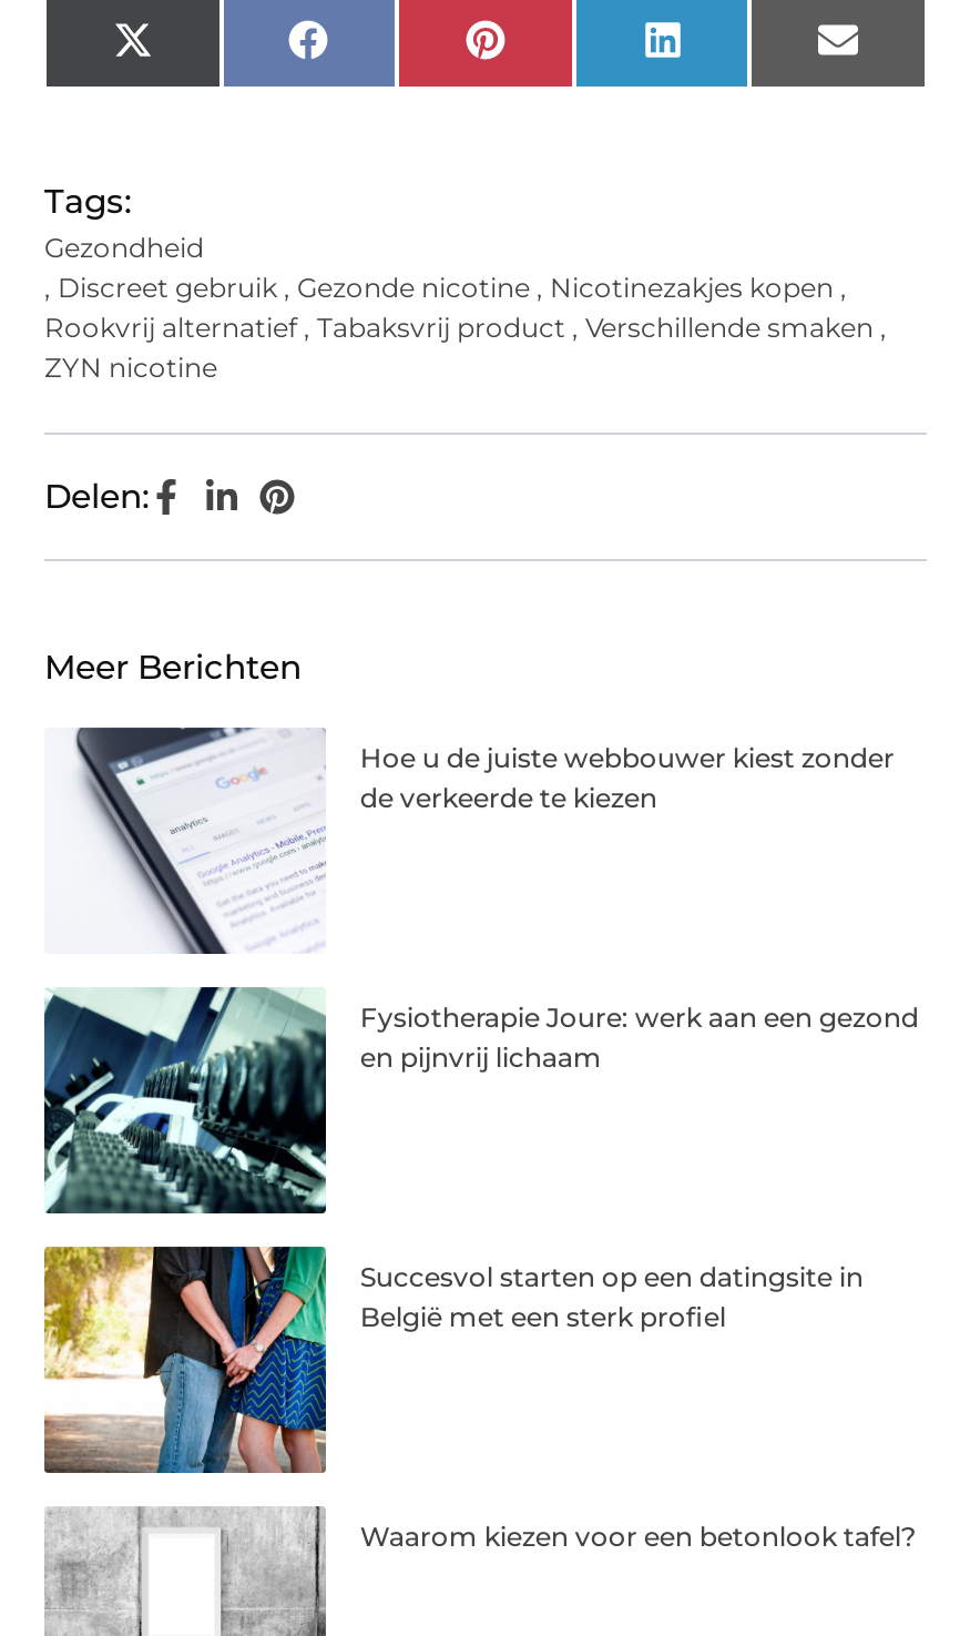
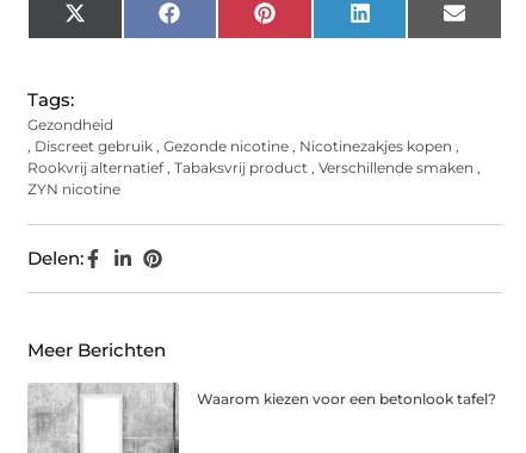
- [image]
- Hoe u de juiste webbouwer kiest zonder
- de verkeerde te kiezen

- [image]
- Fysiotherapie Joure: werk aan een gezond
- en pijnvrij lichaam

- [image]
- Succesvol starten op een datingsite in
- België met een sterk profiel
